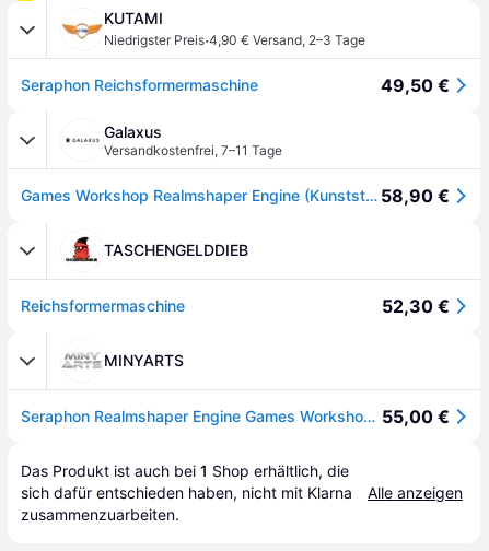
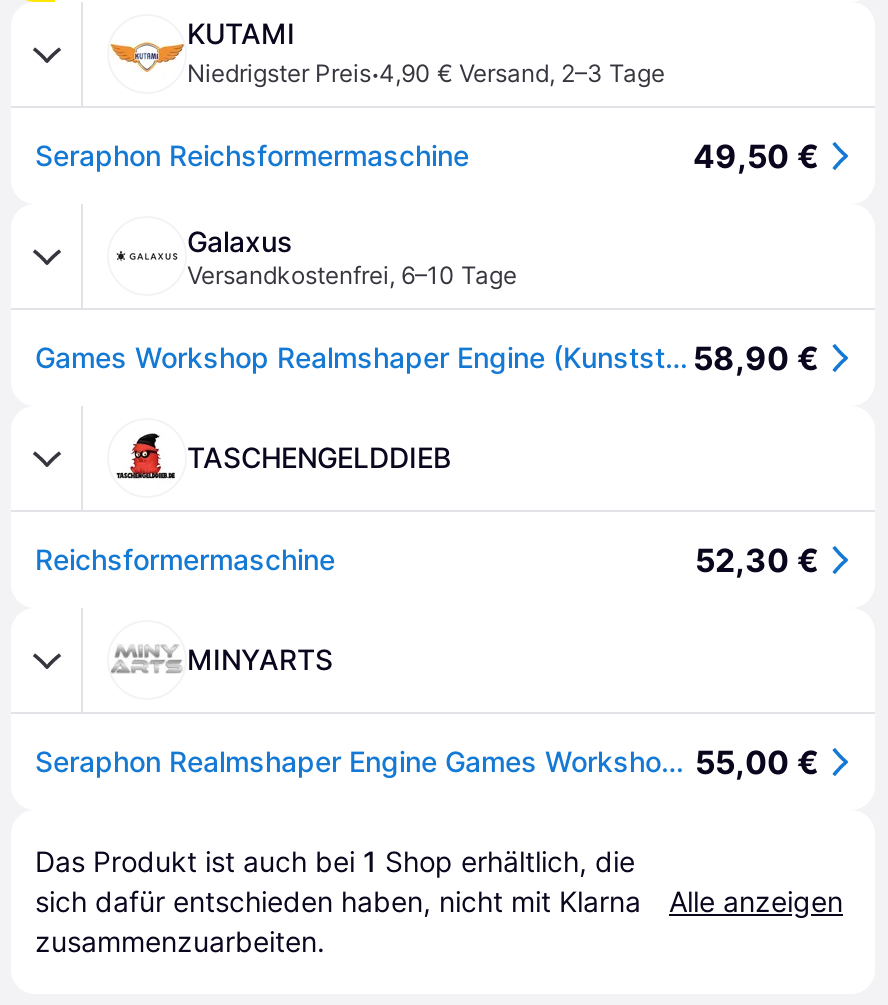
- Versandkostenfrei, 7–11 Tage
+ Versandkostenfrei, 6–10 Tage
